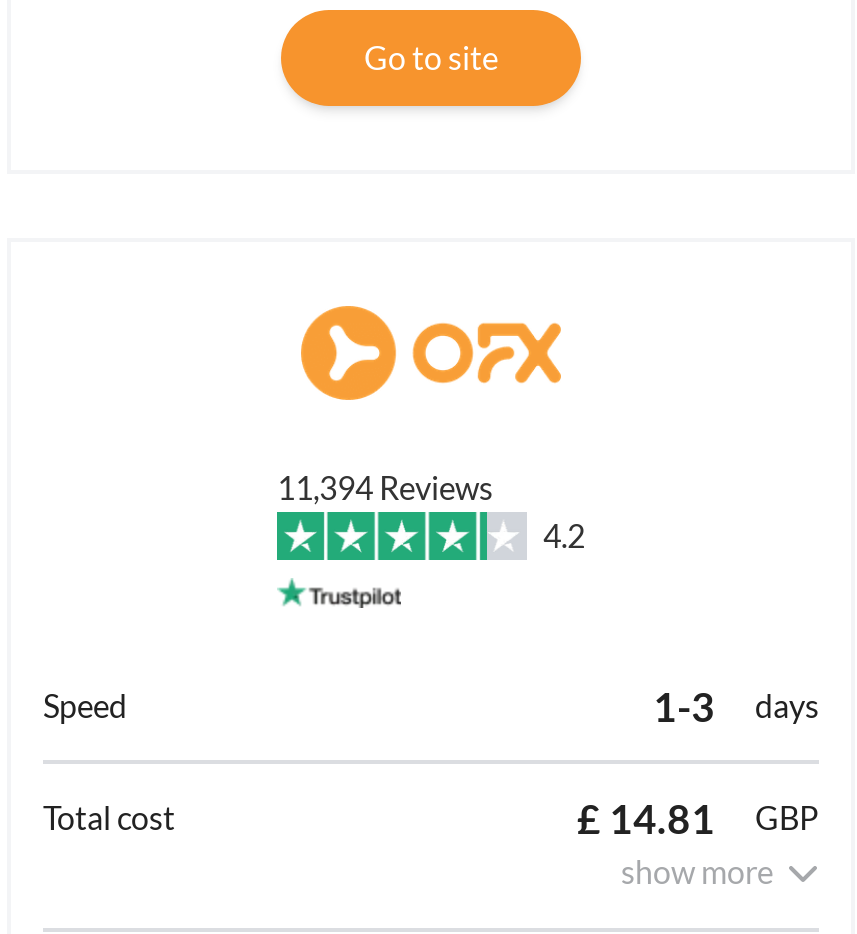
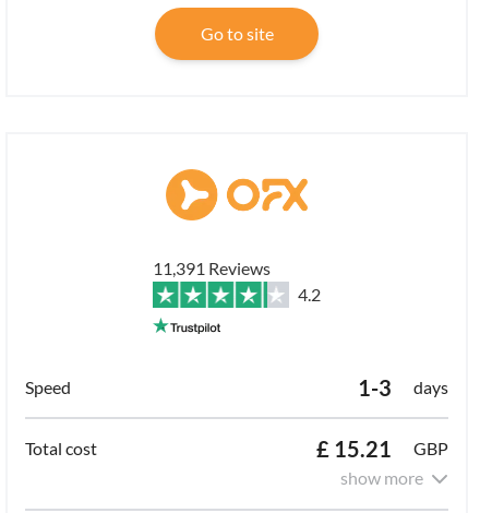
- 11,394 Reviews
+ 11,391 Reviews

- £ 14.81 GBP
+ £ 15.21 GBP
